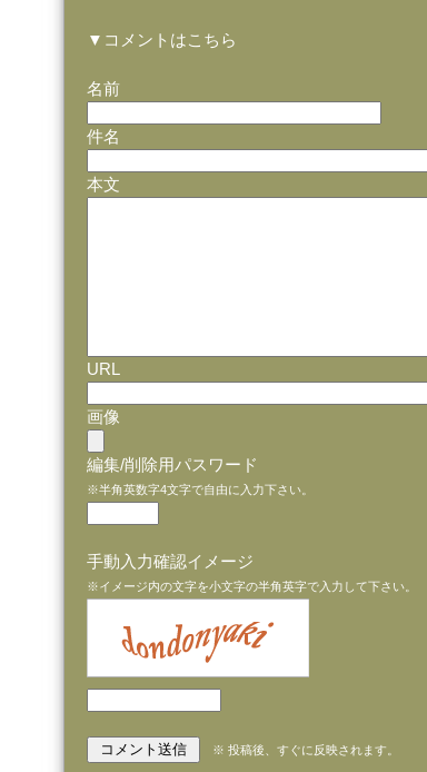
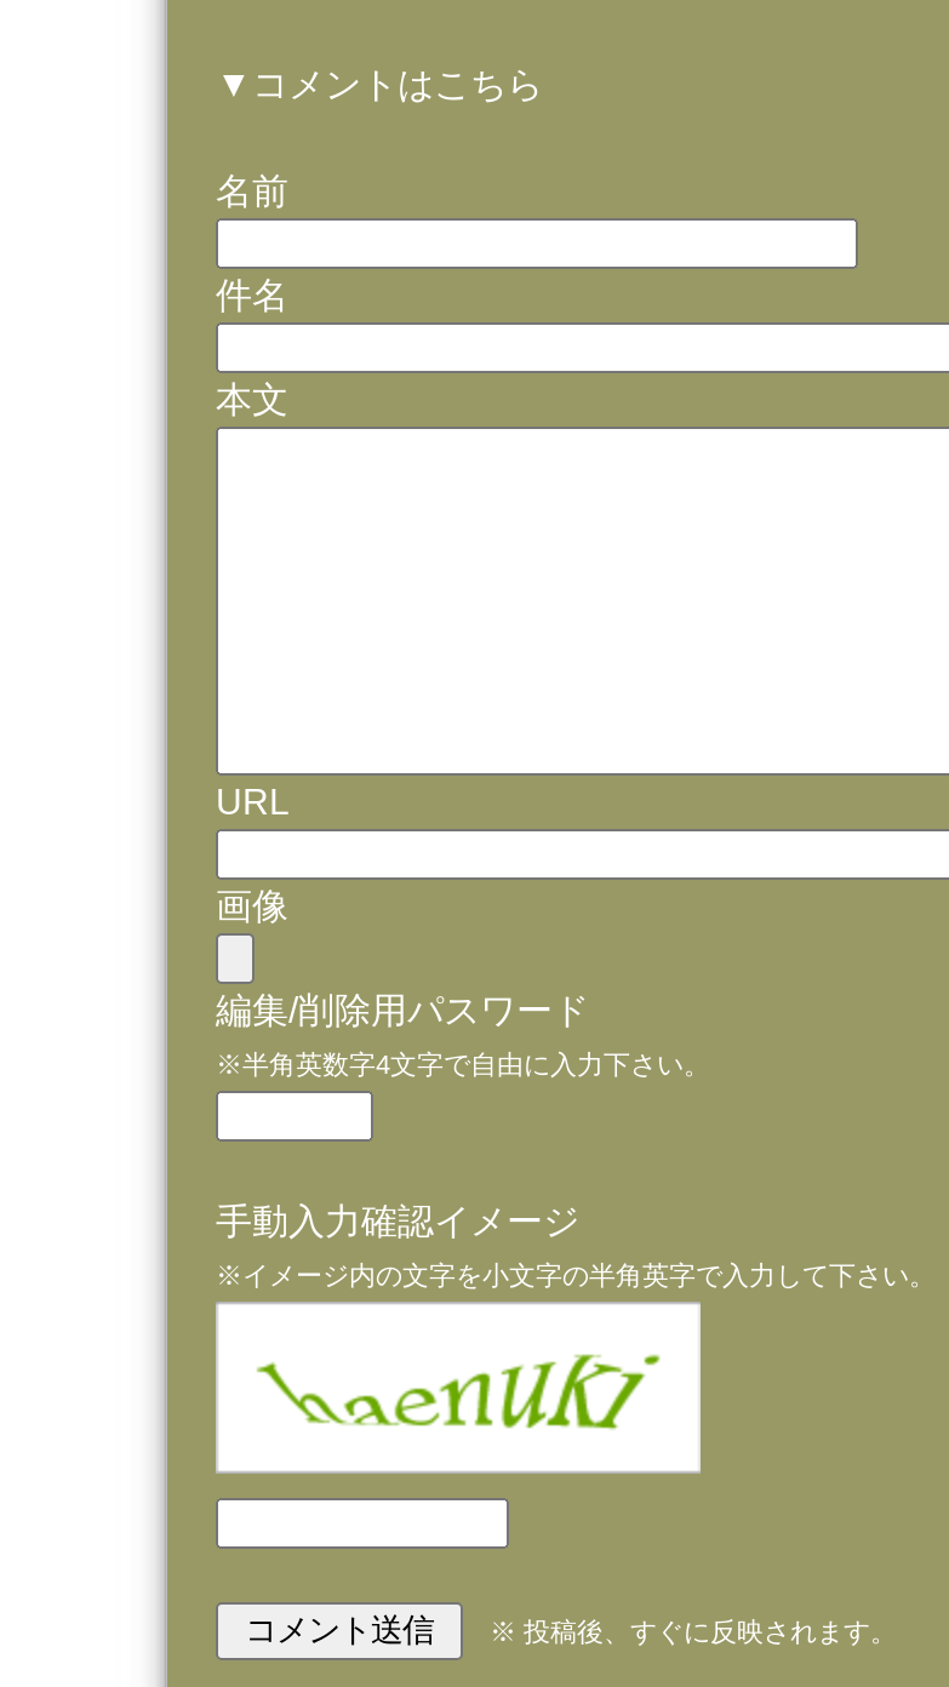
- [image]
+ [image]
